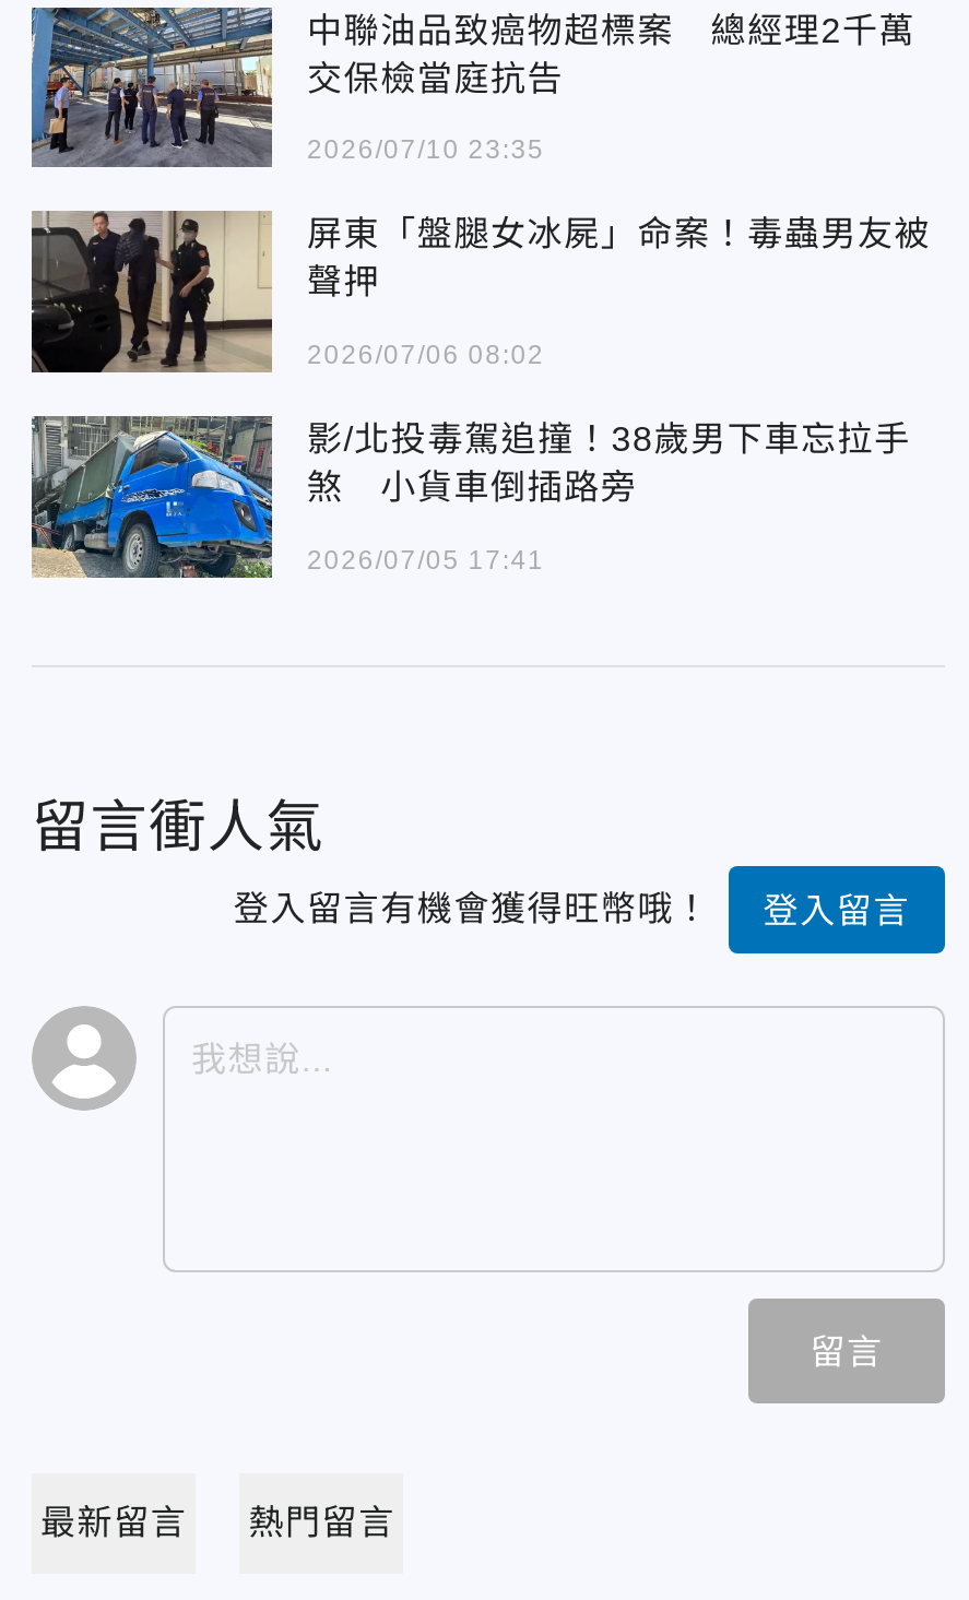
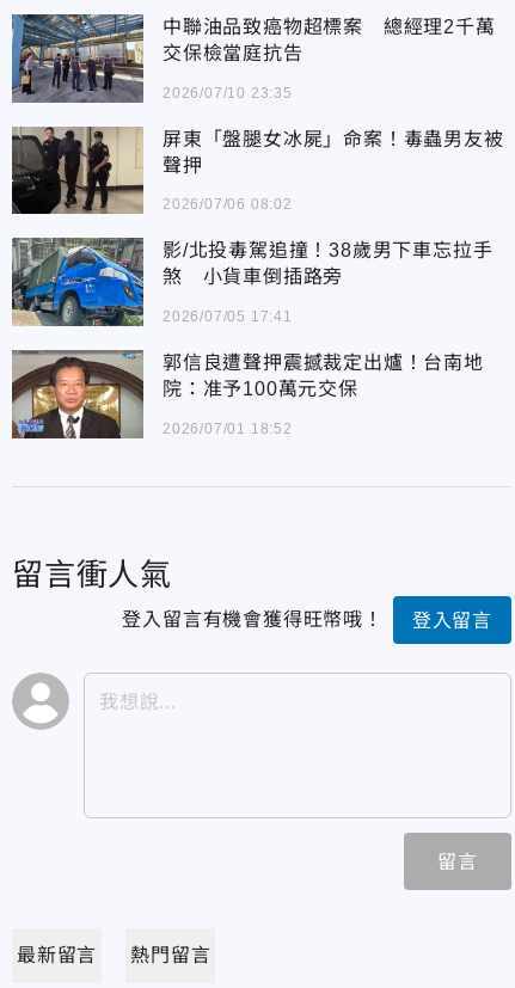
+ [image]
+ 郭信良遭聲押震撼裁定出爐！台南地
+ 院：准予100萬元交保
+ 2026/07/01 18:52
